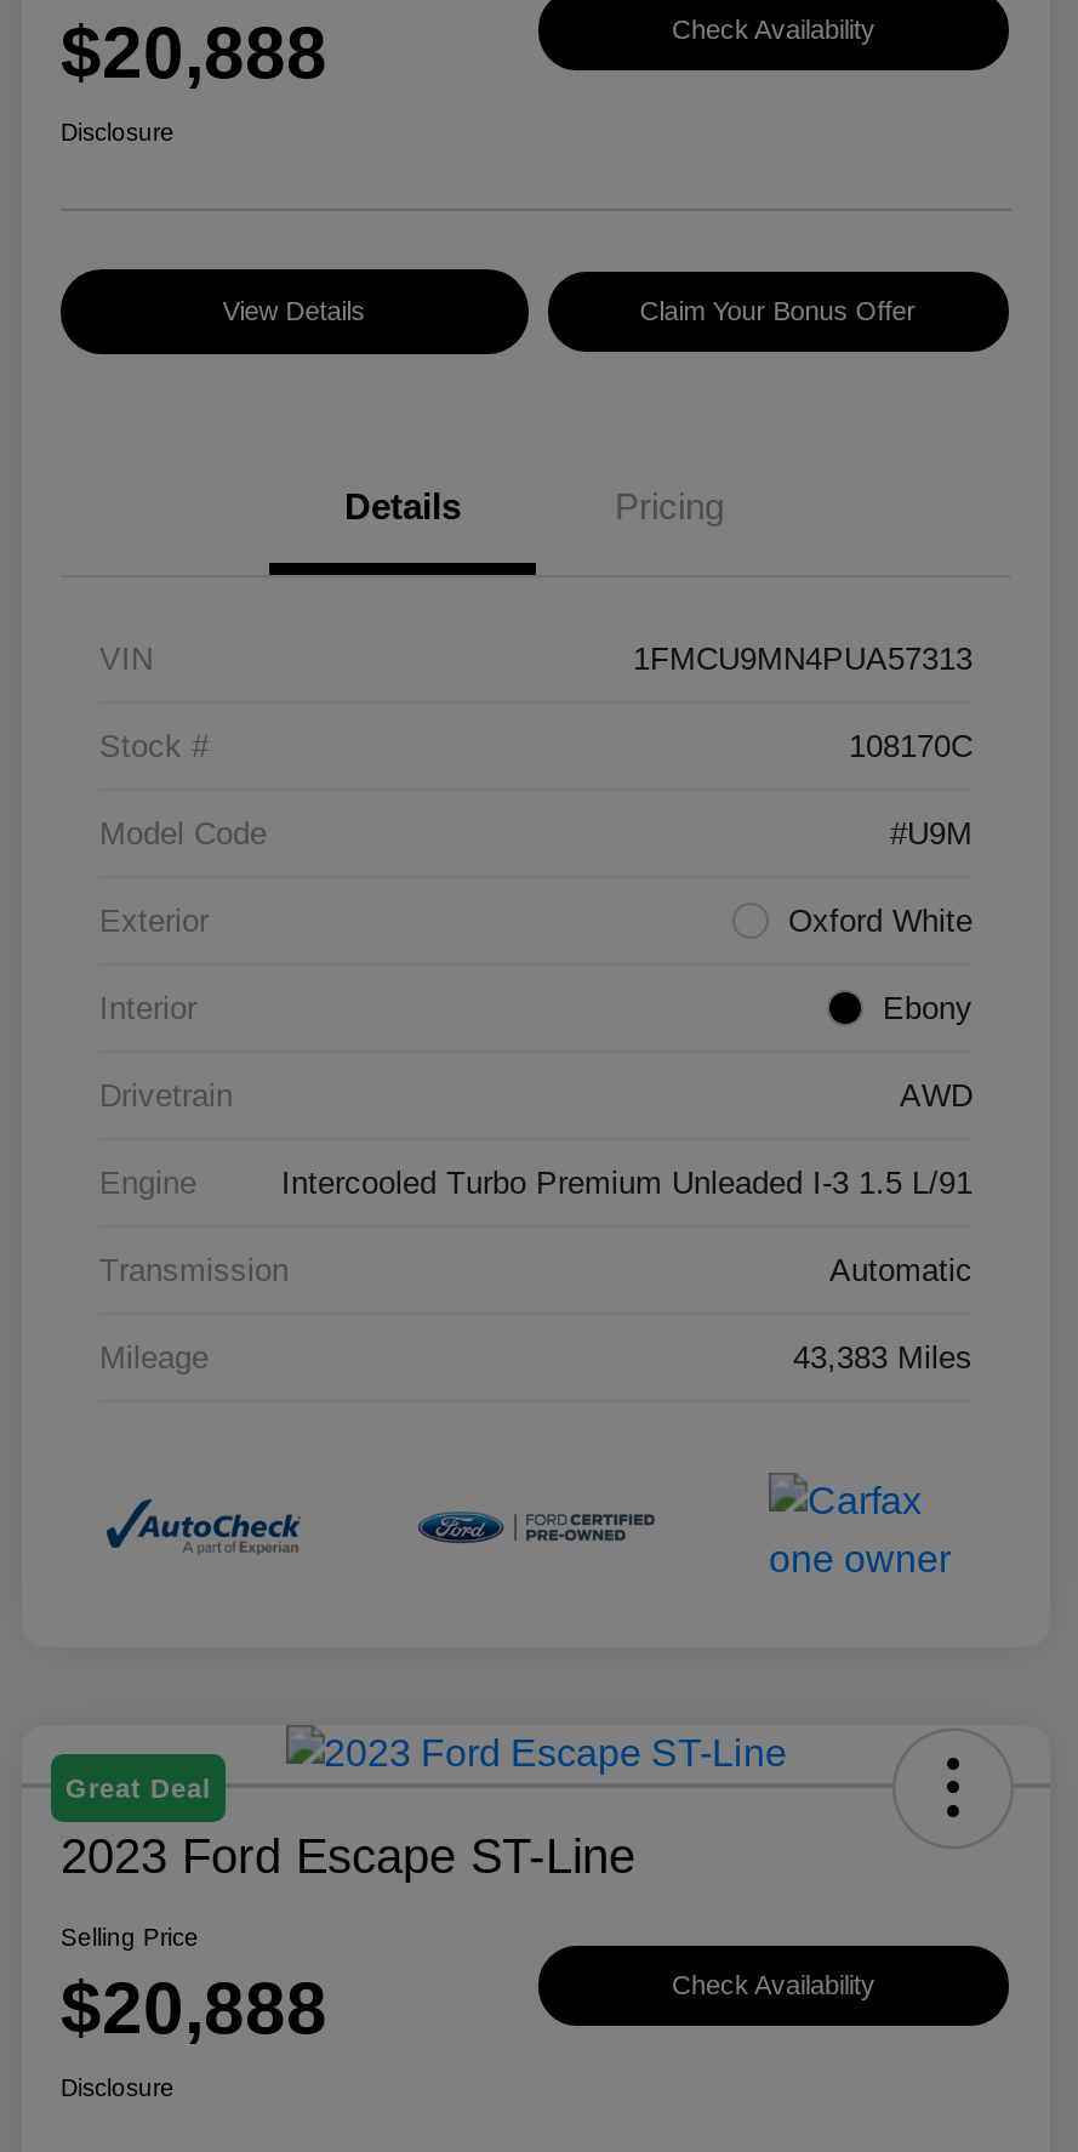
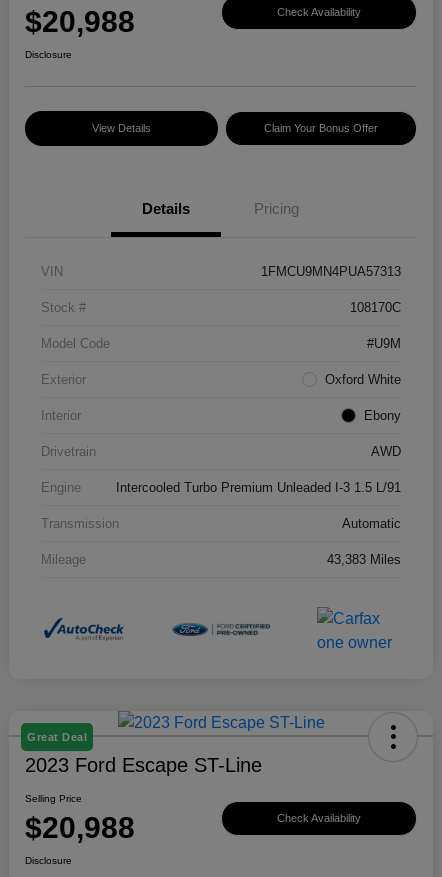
- $20,888
+ $20,988

- $20,888
+ $20,988
